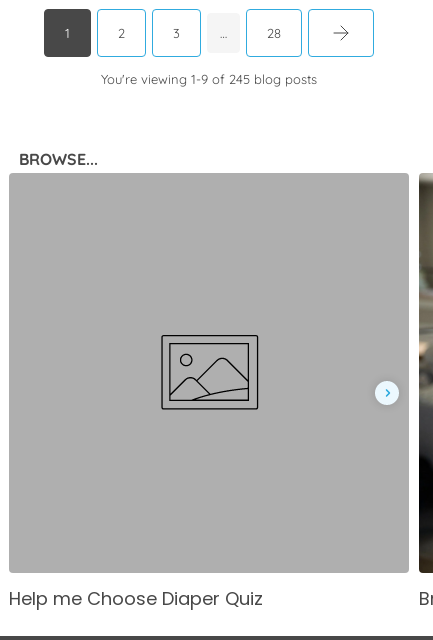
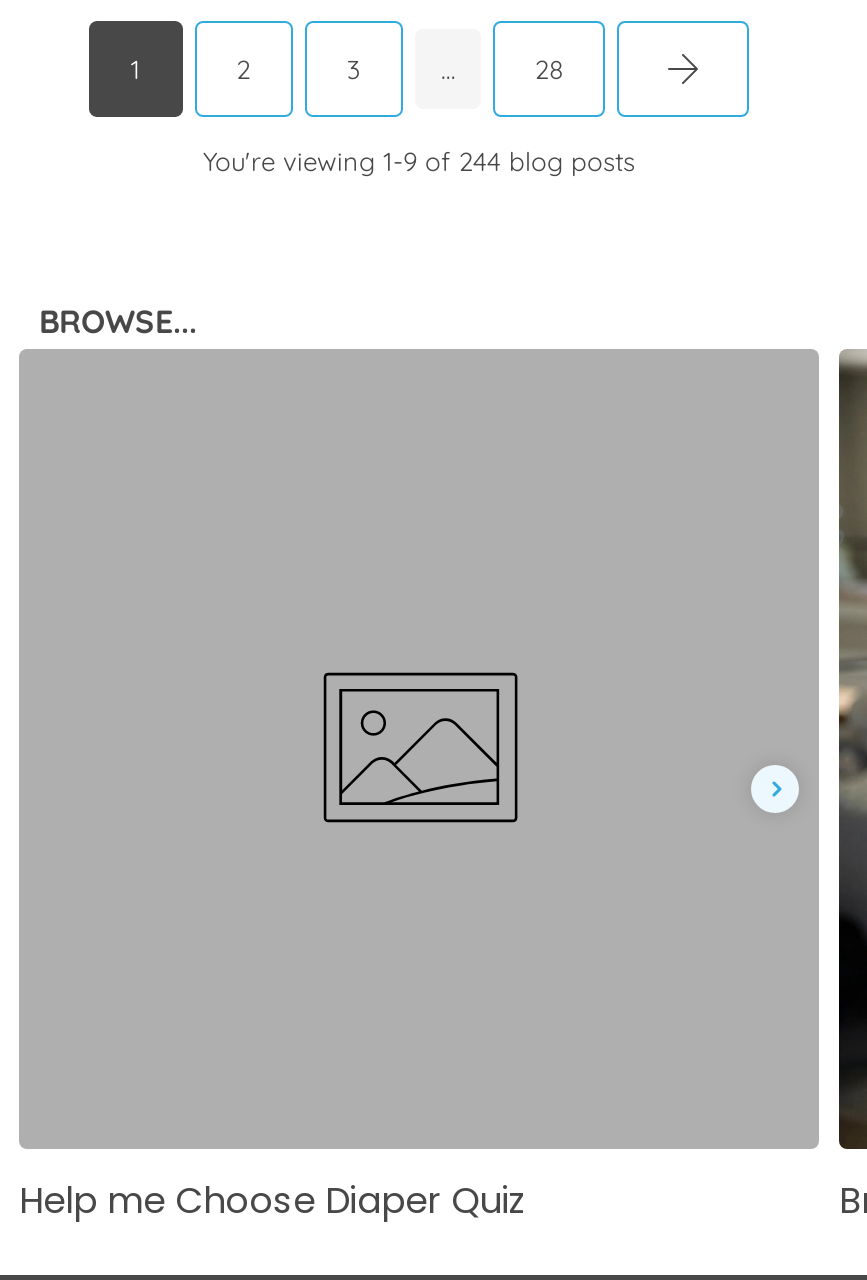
- You're viewing 1-9 of 245 blog posts
+ You're viewing 1-9 of 244 blog posts
